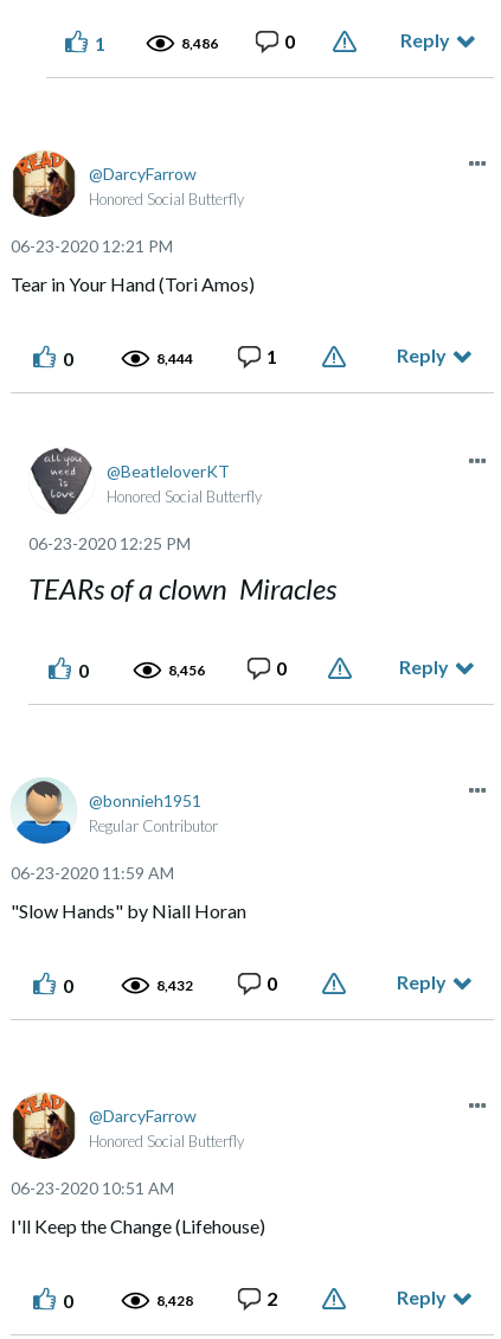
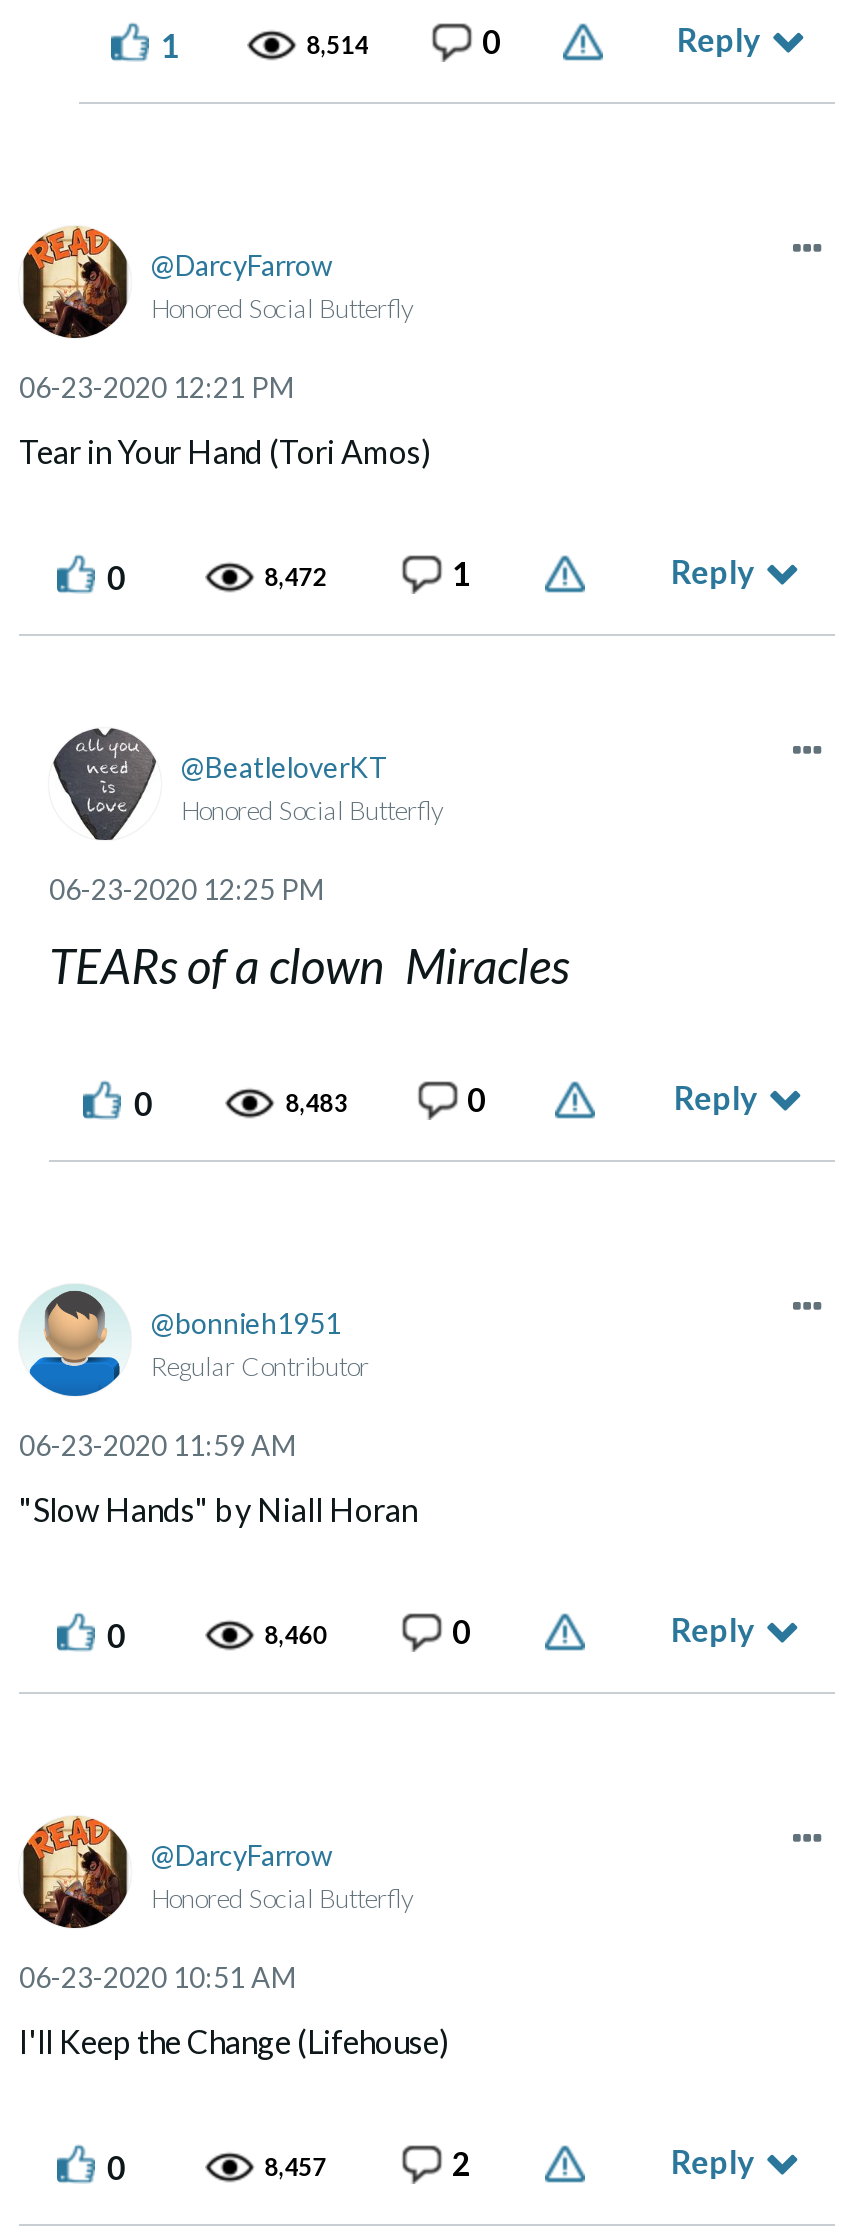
- 8,486
+ 8,514

- 8,444
+ 8,472

- 8,456
+ 8,483

- 8,432
+ 8,460

- 8,428
+ 8,457
